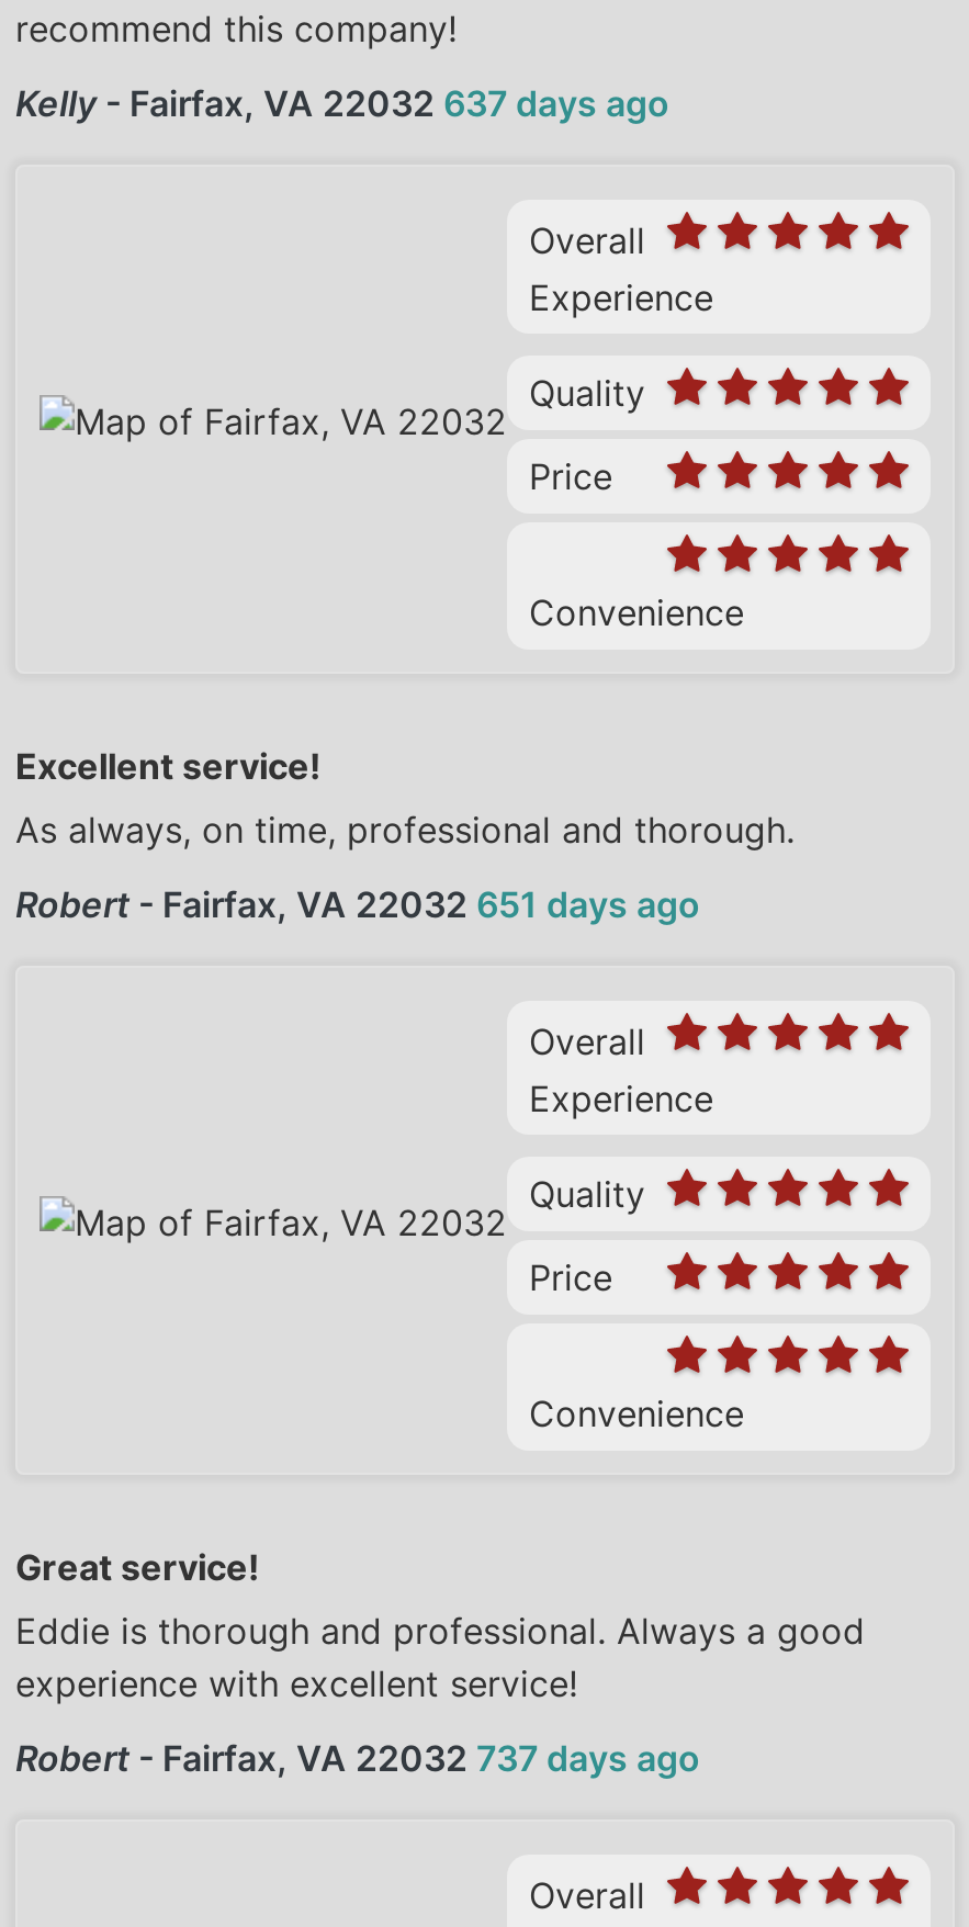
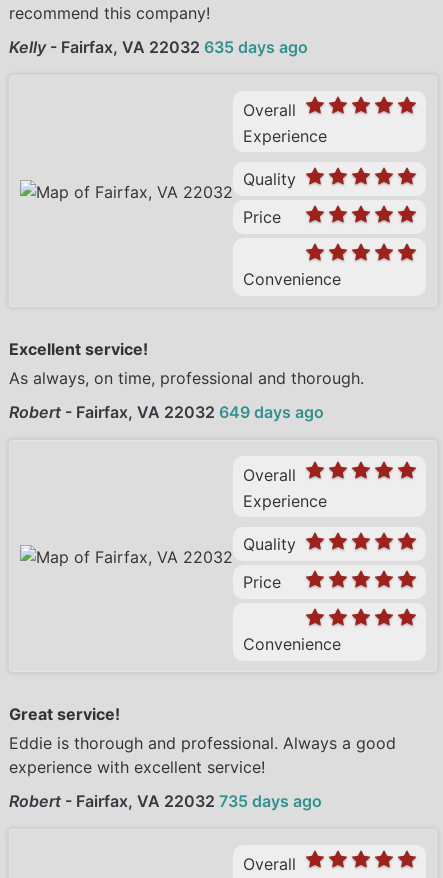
- Kelly - Fairfax, VA 22032 637 days ago
+ Kelly - Fairfax, VA 22032 635 days ago

- Robert - Fairfax, VA 22032 651 days ago
+ Robert - Fairfax, VA 22032 649 days ago

- Robert - Fairfax, VA 22032 737 days ago
+ Robert - Fairfax, VA 22032 735 days ago
